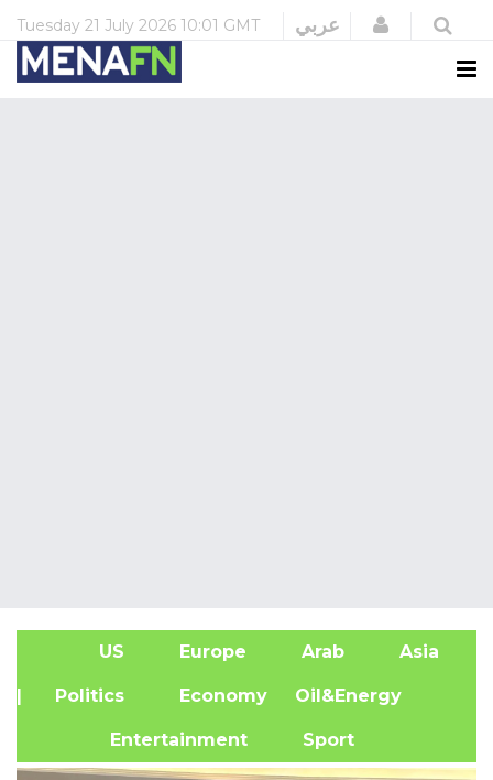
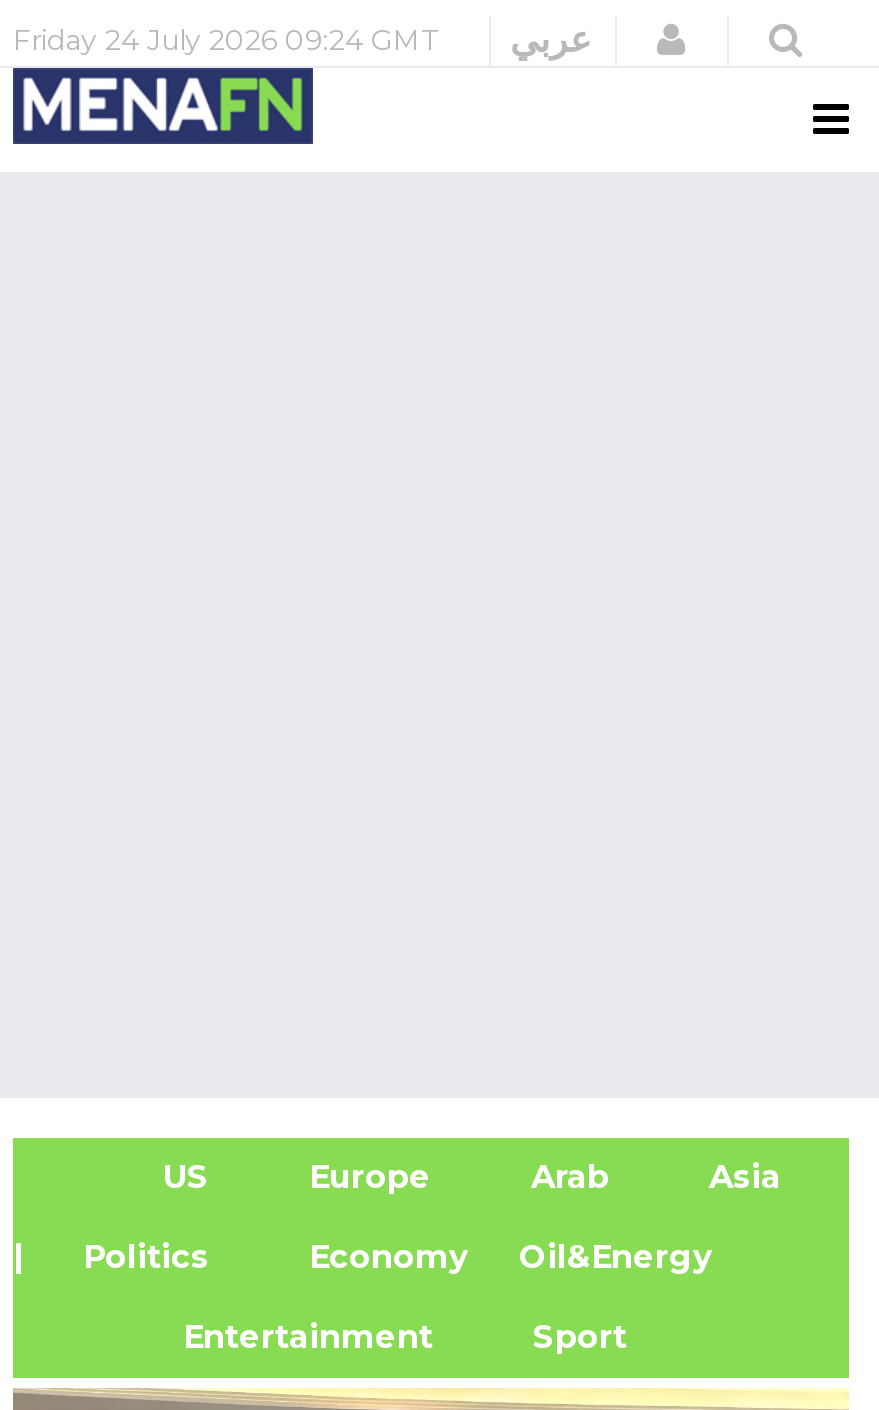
- Tuesday 21 July 2026 10:01 GMT
+ Friday 24 July 2026 09:24 GMT
